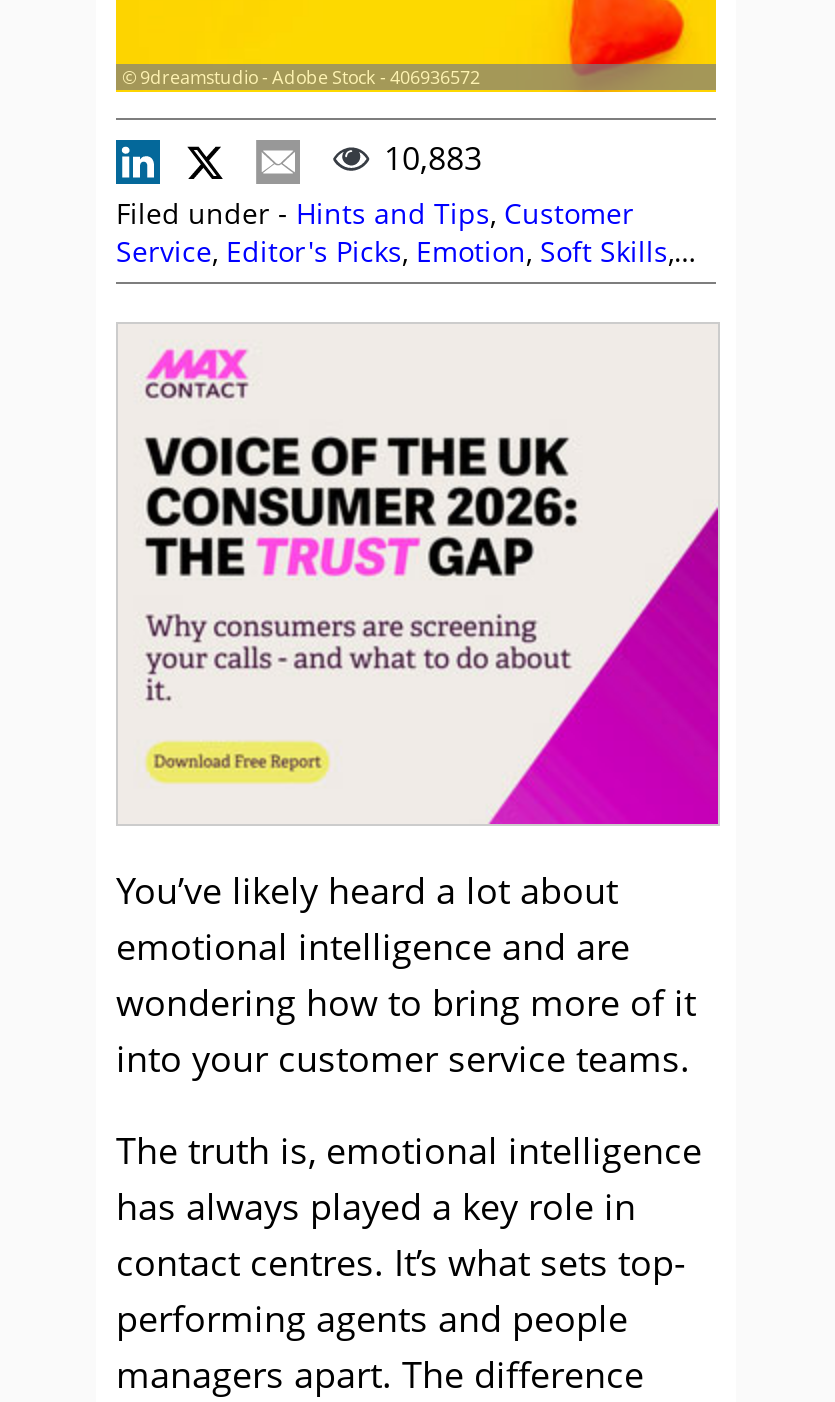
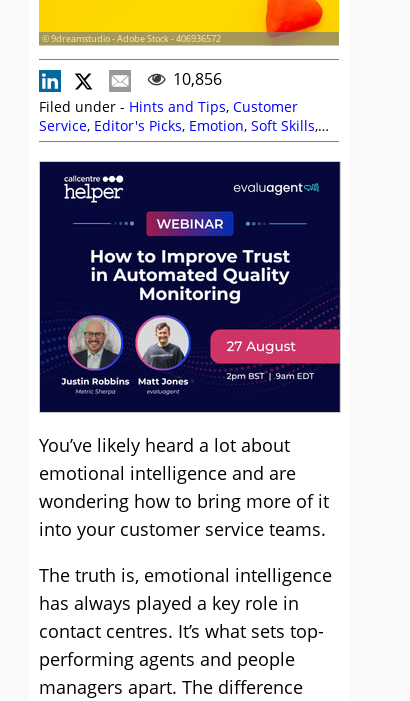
- 10,883
+ 10,856

- [image]
+ [image]
